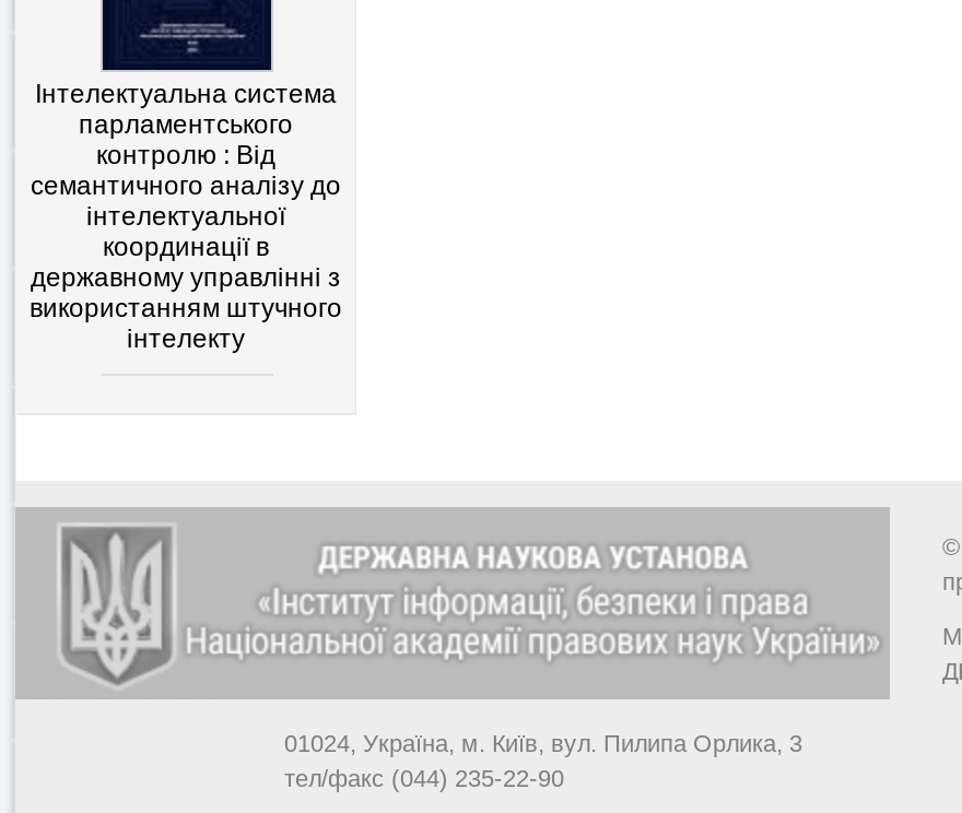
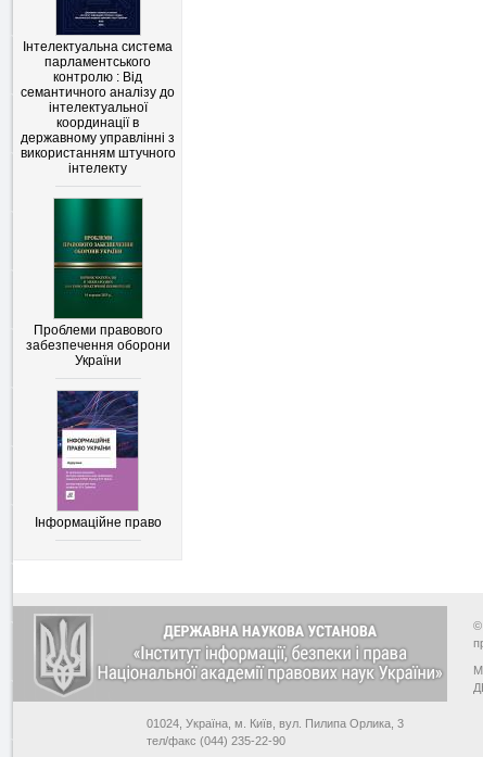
+ [image]
+ Проблеми правового
+ забезпечення оборони
+ України

+ [image]
+ Інформаційне право
